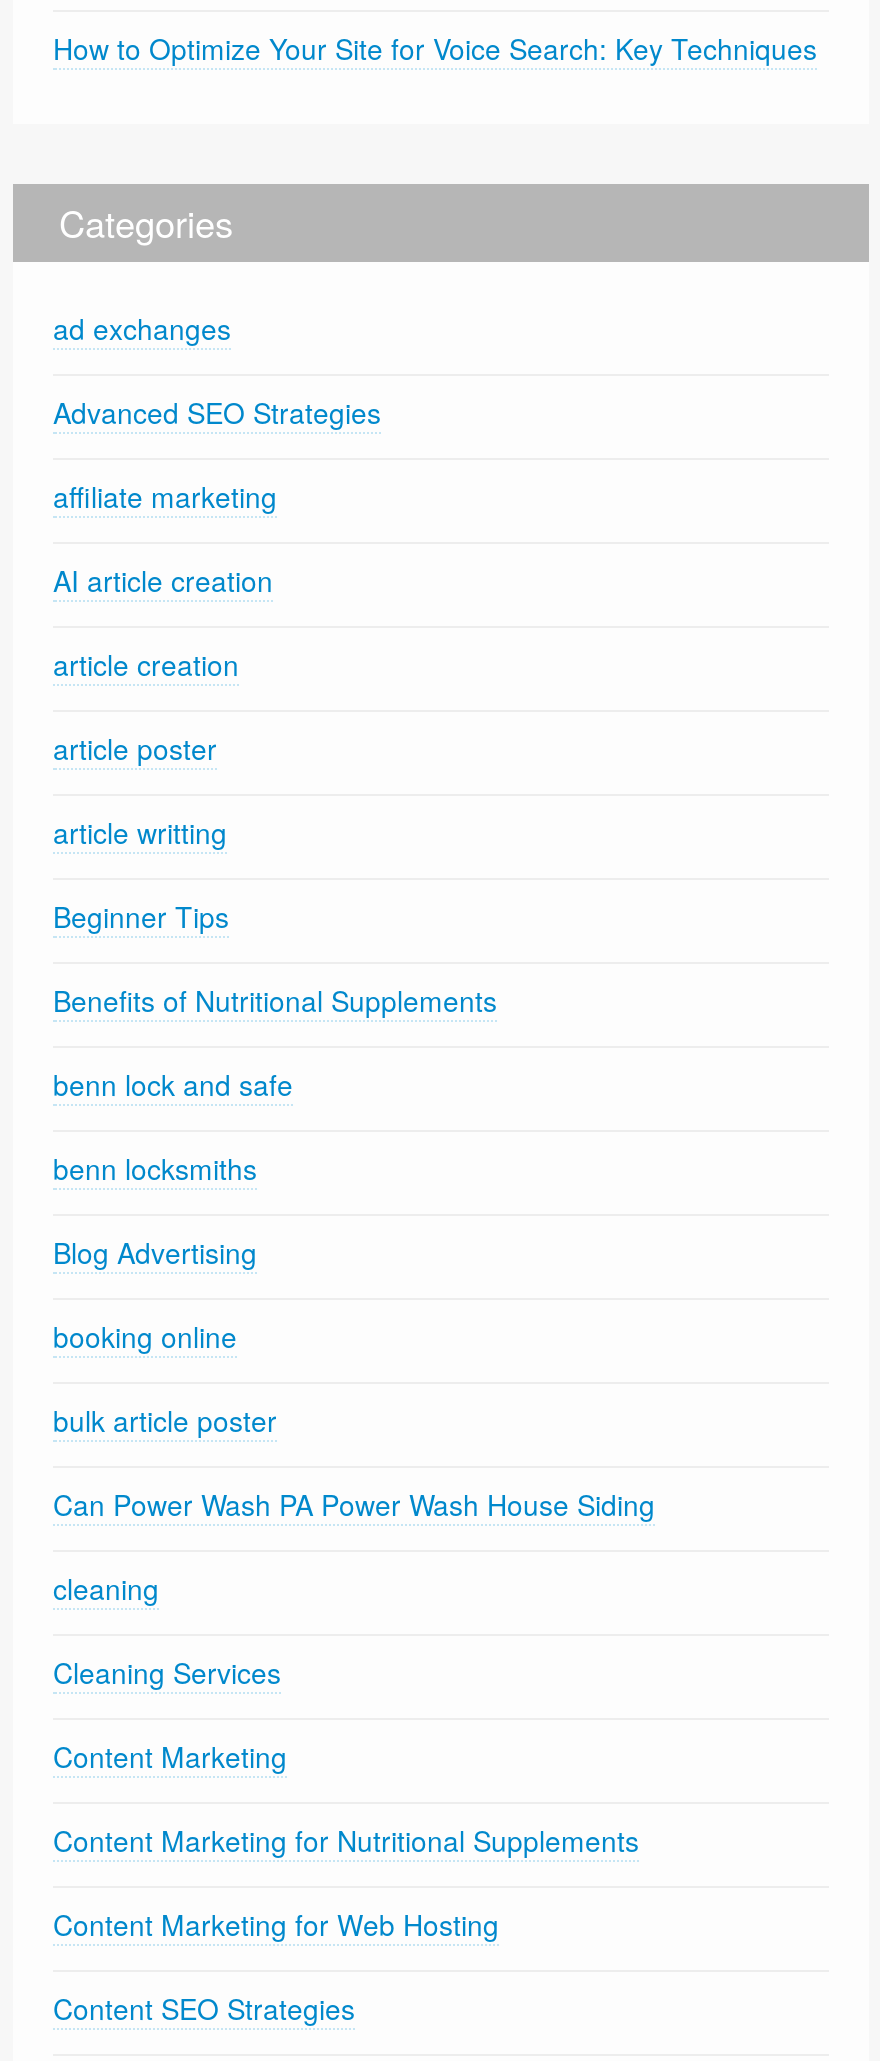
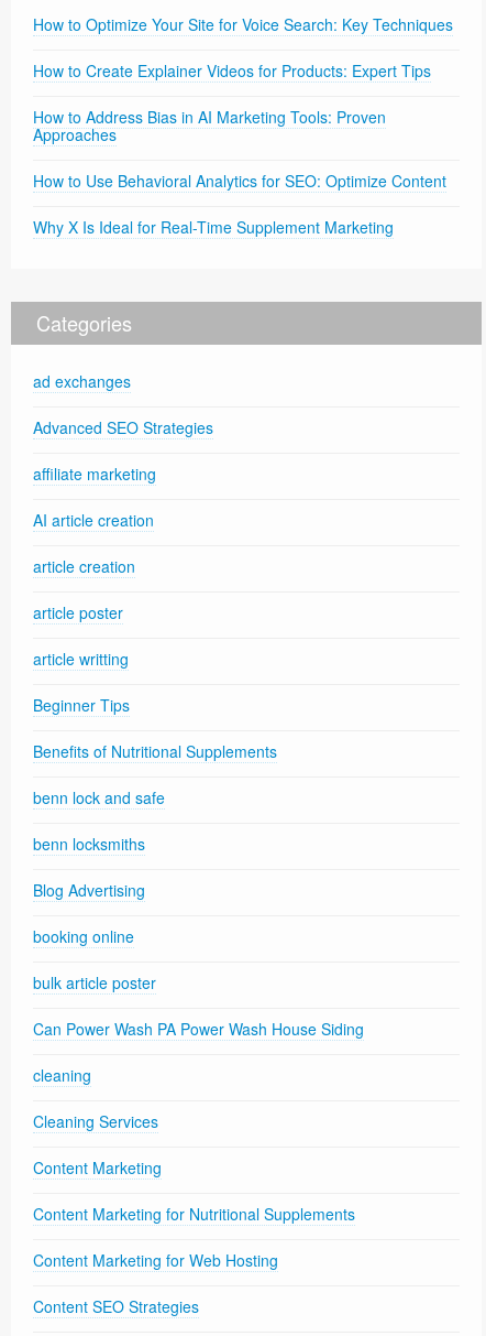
+ How to Create Explainer Videos for Products: Expert Tips
+ How to Address Bias in AI Marketing Tools: Proven
+ Approaches
+ How to Use Behavioral Analytics for SEO: Optimize Content
+ Why X Is Ideal for Real-Time Supplement Marketing
